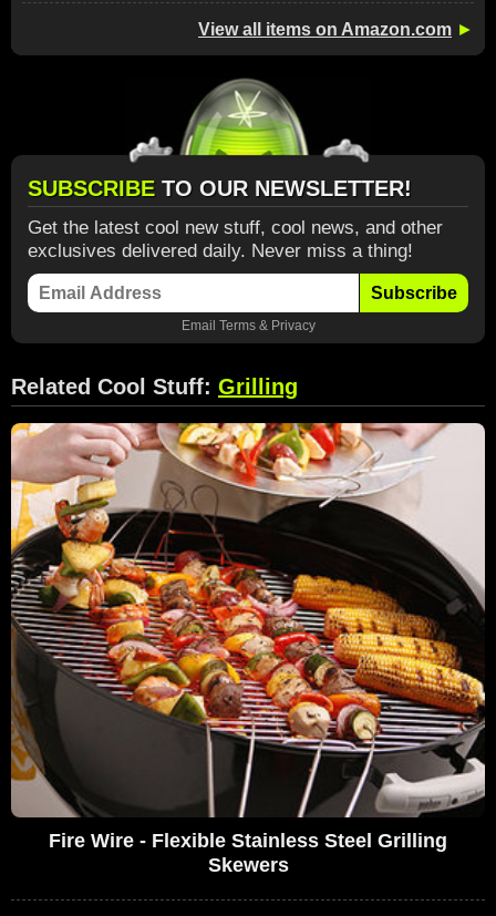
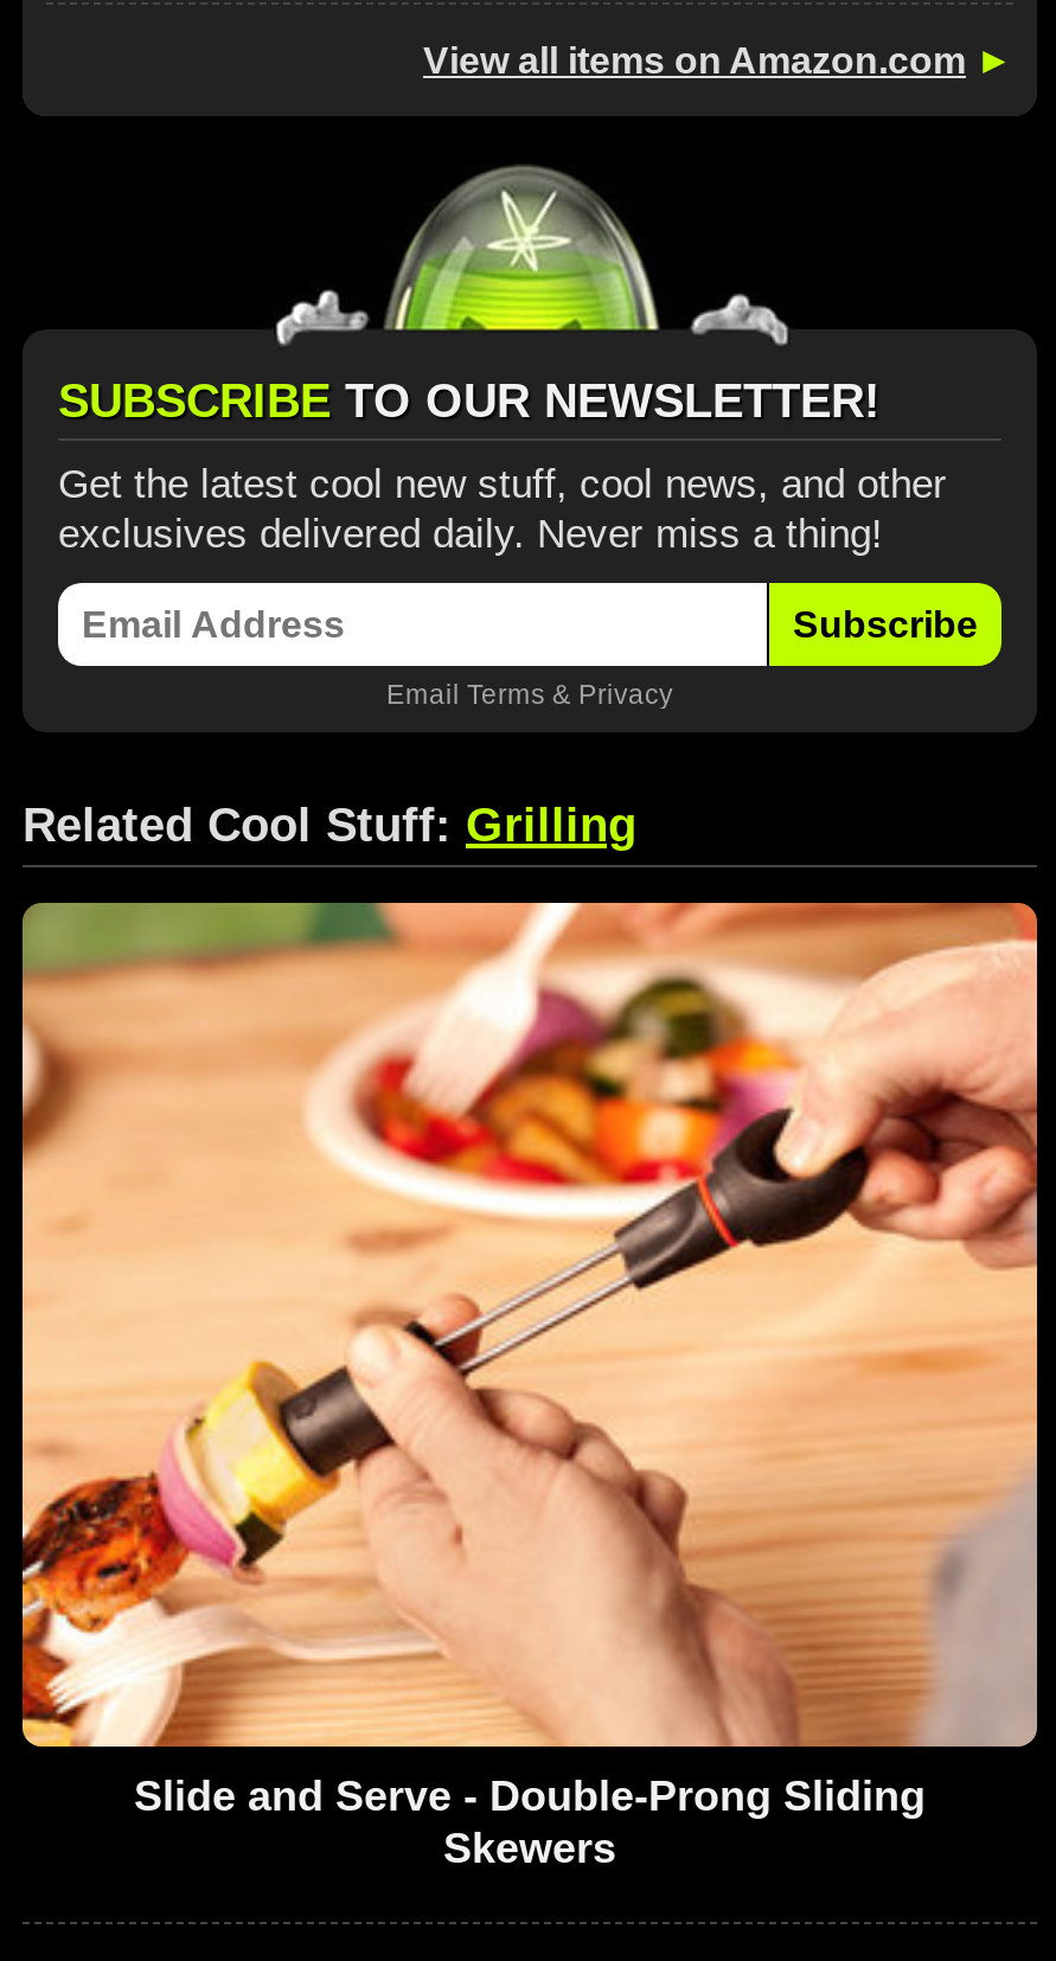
- [image]
- Fire Wire - Flexible Stainless Steel Grilling
+ [image]
+ Slide and Serve - Double-Prong Sliding
